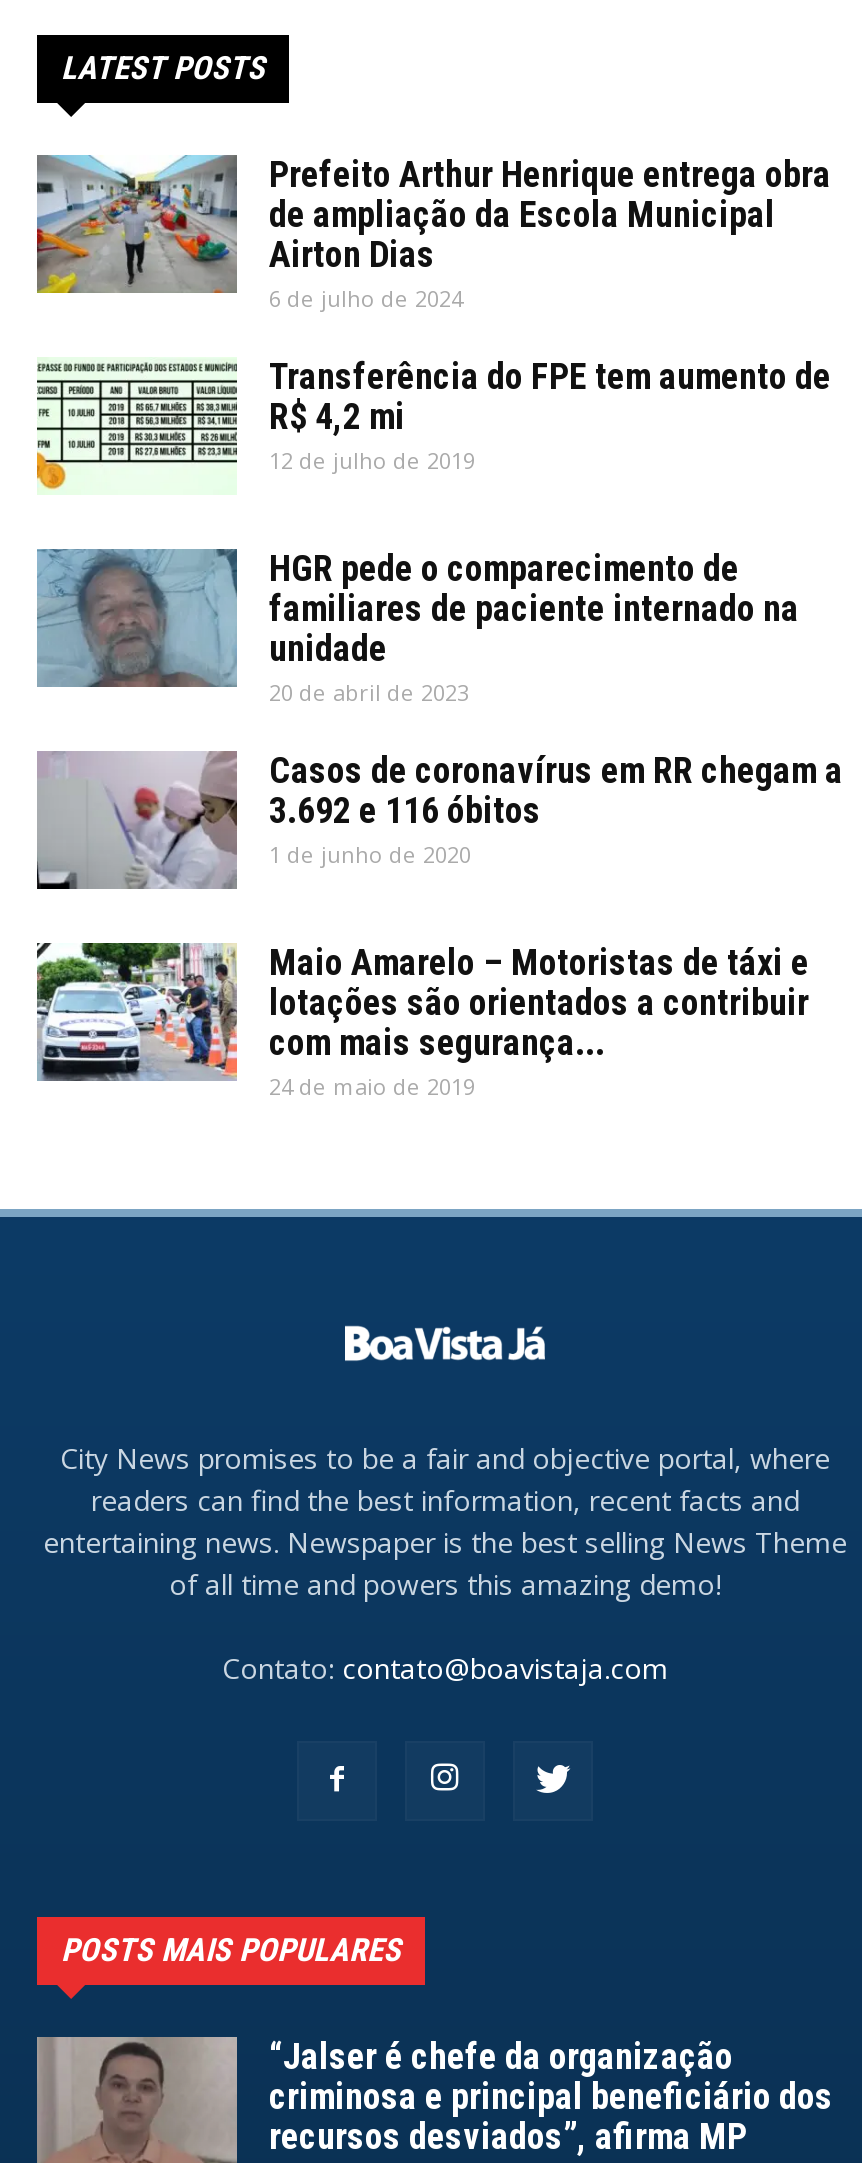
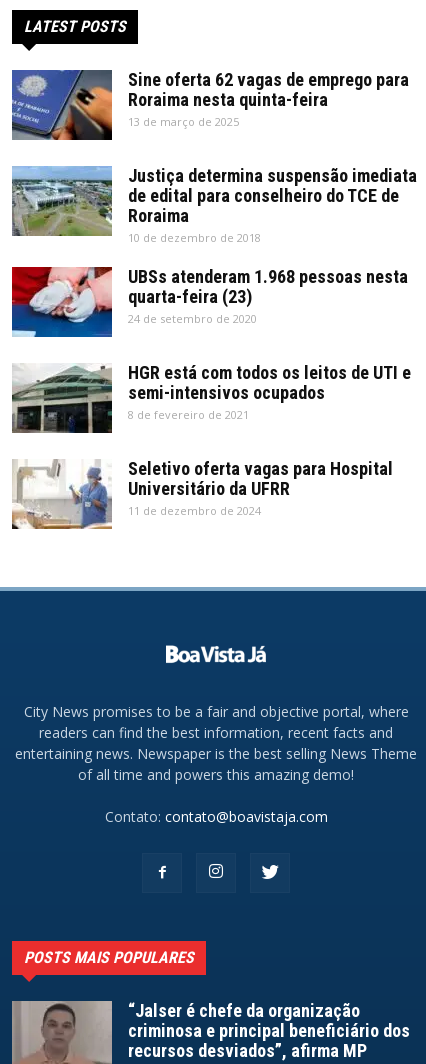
- [image]
- Prefeito Arthur Henrique entrega obra
- de ampliação da Escola Municipal
- Airton Dias
- 6 de julho de 2024
+ [image]
+ Sine oferta 62 vagas de emprego para
+ Roraima nesta quinta-feira
+ 13 de março de 2025

- [image]
- Transferência do FPE tem aumento de
- R$ 4,2 mi
- 12 de julho de 2019
+ [image]
+ Justiça determina suspensão imediata
+ de edital para conselheiro do TCE de
+ Roraima
+ 10 de dezembro de 2018

- [image]
- HGR pede o comparecimento de
- familiares de paciente internado na
- unidade
- 20 de abril de 2023
+ [image]
+ UBSs atenderam 1.968 pessoas nesta
+ quarta-feira (23)
+ 24 de setembro de 2020

- [image]
- Casos de coronavírus em RR chegam a
- 3.692 e 116 óbitos
- 1 de junho de 2020
+ [image]
+ HGR está com todos os leitos de UTI e
+ semi-intensivos ocupados
+ 8 de fevereiro de 2021

- [image]
- Maio Amarelo – Motoristas de táxi e
- lotações são orientados a contribuir
- com mais segurança...
- 24 de maio de 2019
+ [image]
+ Seletivo oferta vagas para Hospital
+ Universitário da UFRR
+ 11 de dezembro de 2024
